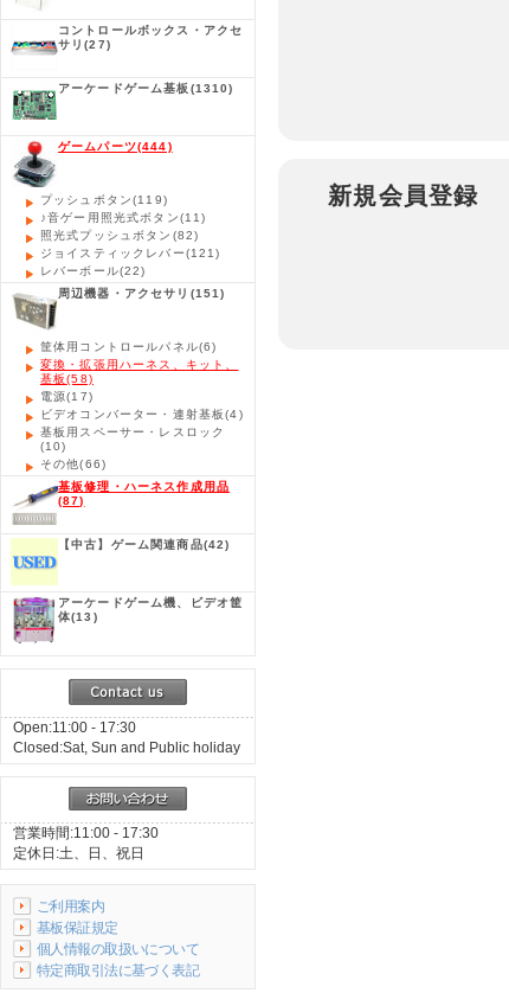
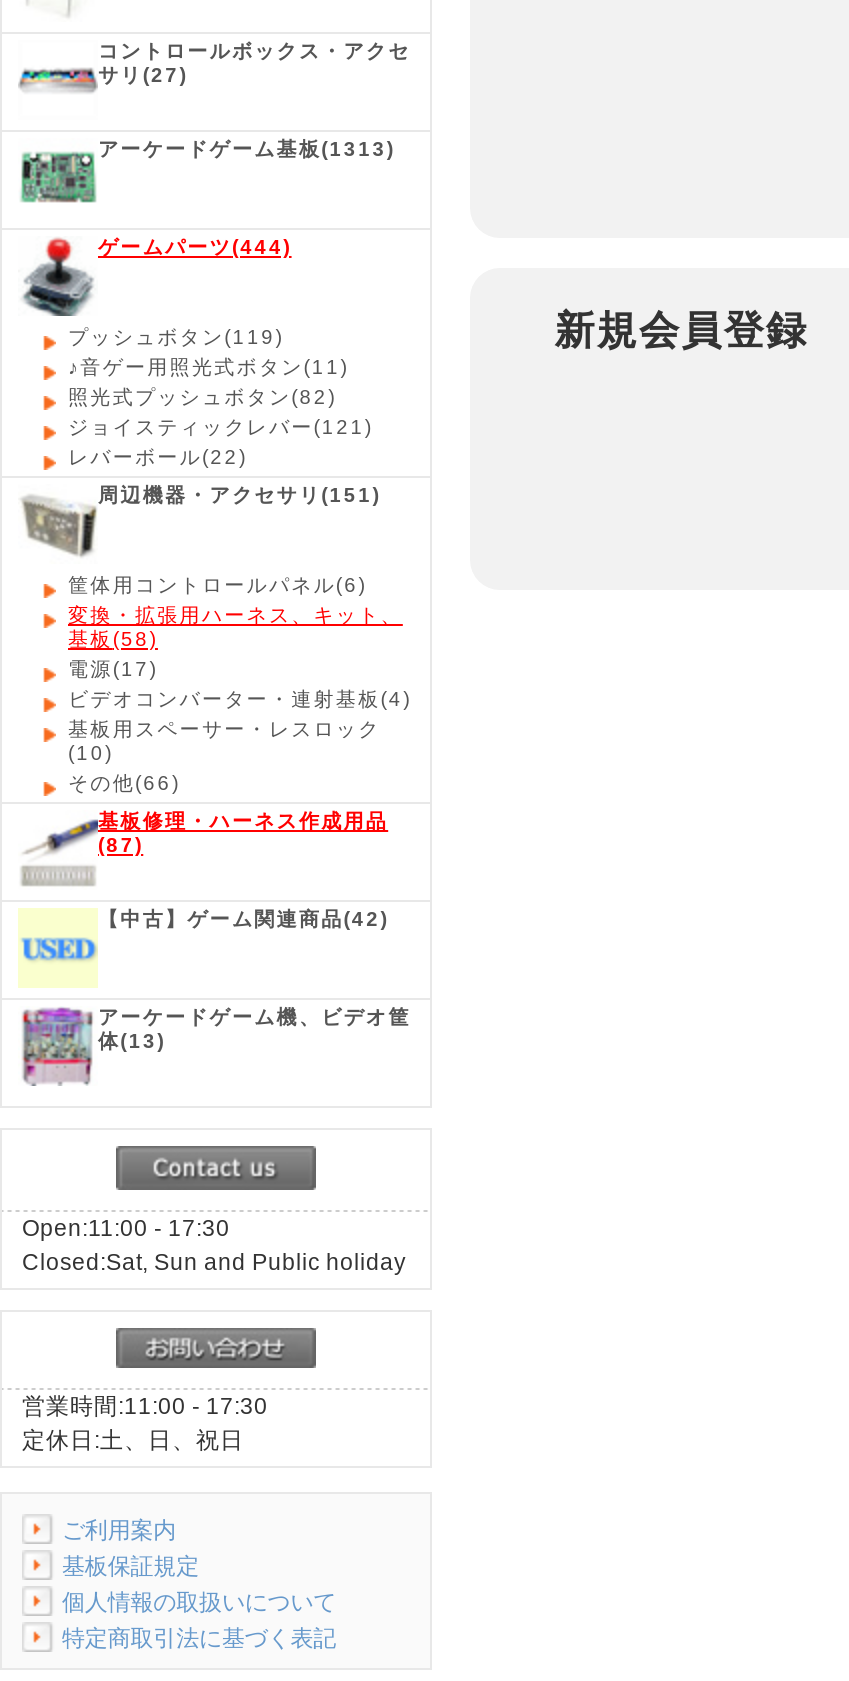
- アーケードゲーム基板(1310)
+ アーケードゲーム基板(1313)
